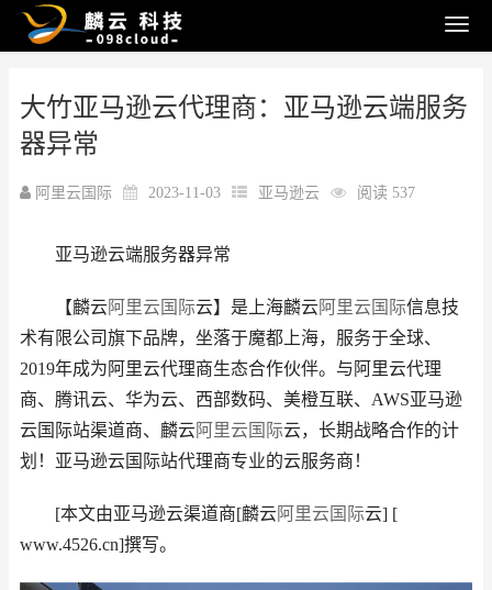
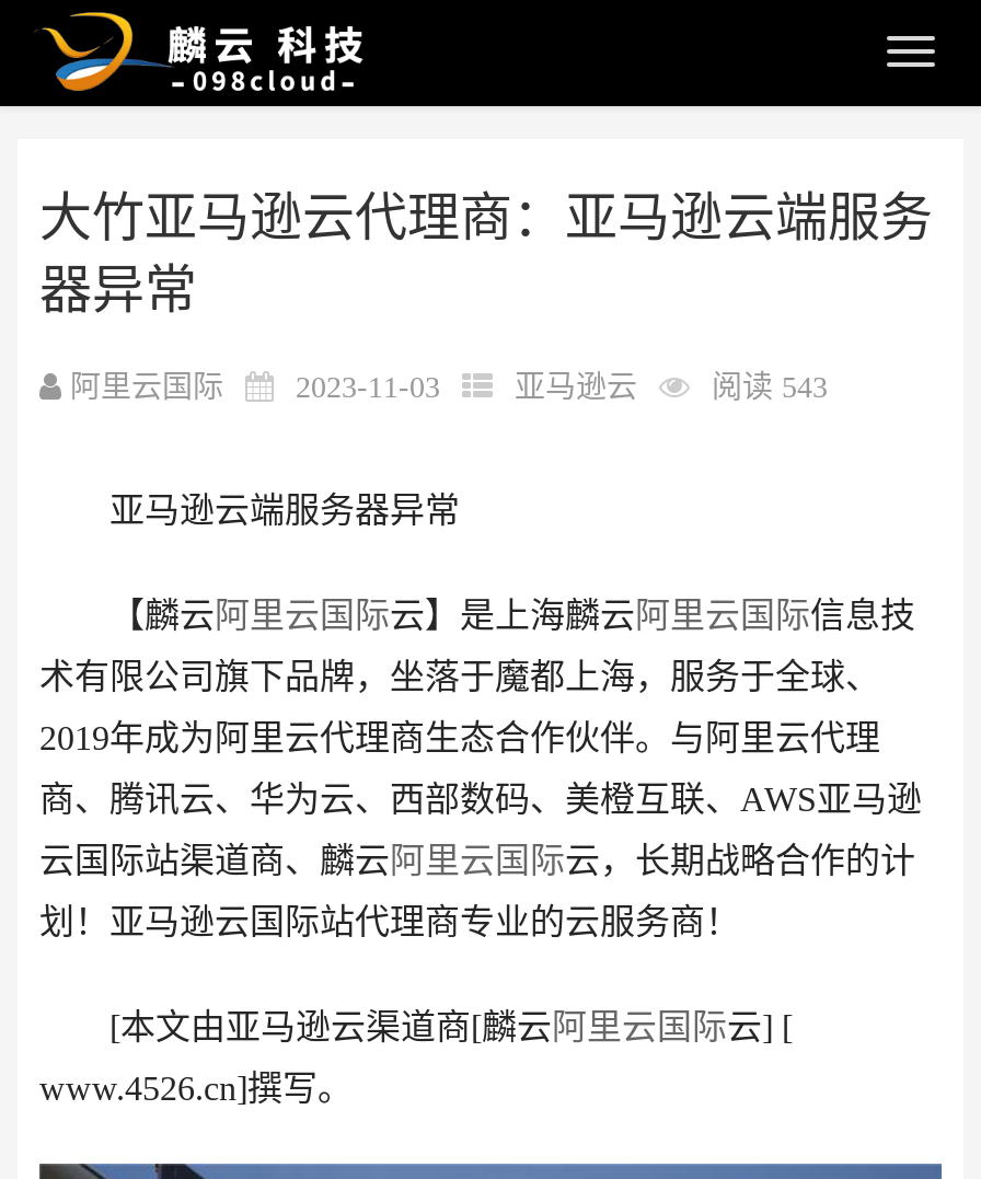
- 阅读 537
+ 阅读 543
